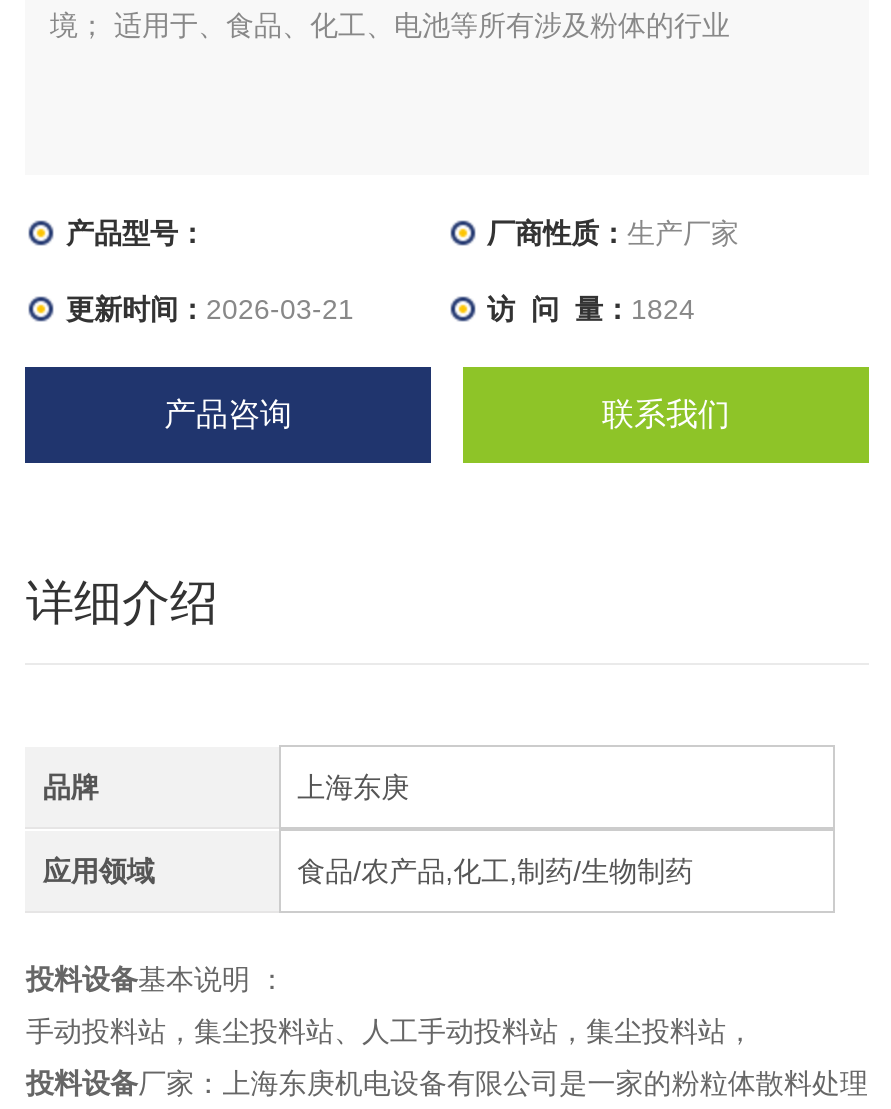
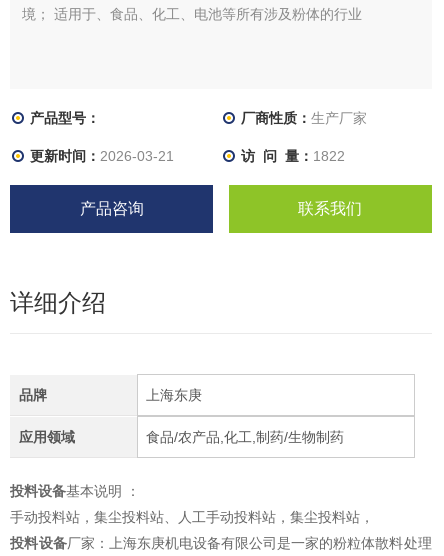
- 访 问 量：1824
+ 访 问 量：1822
